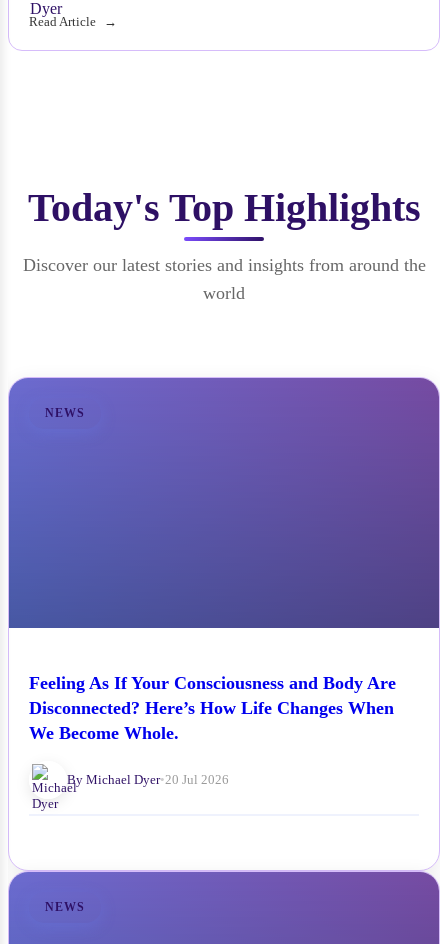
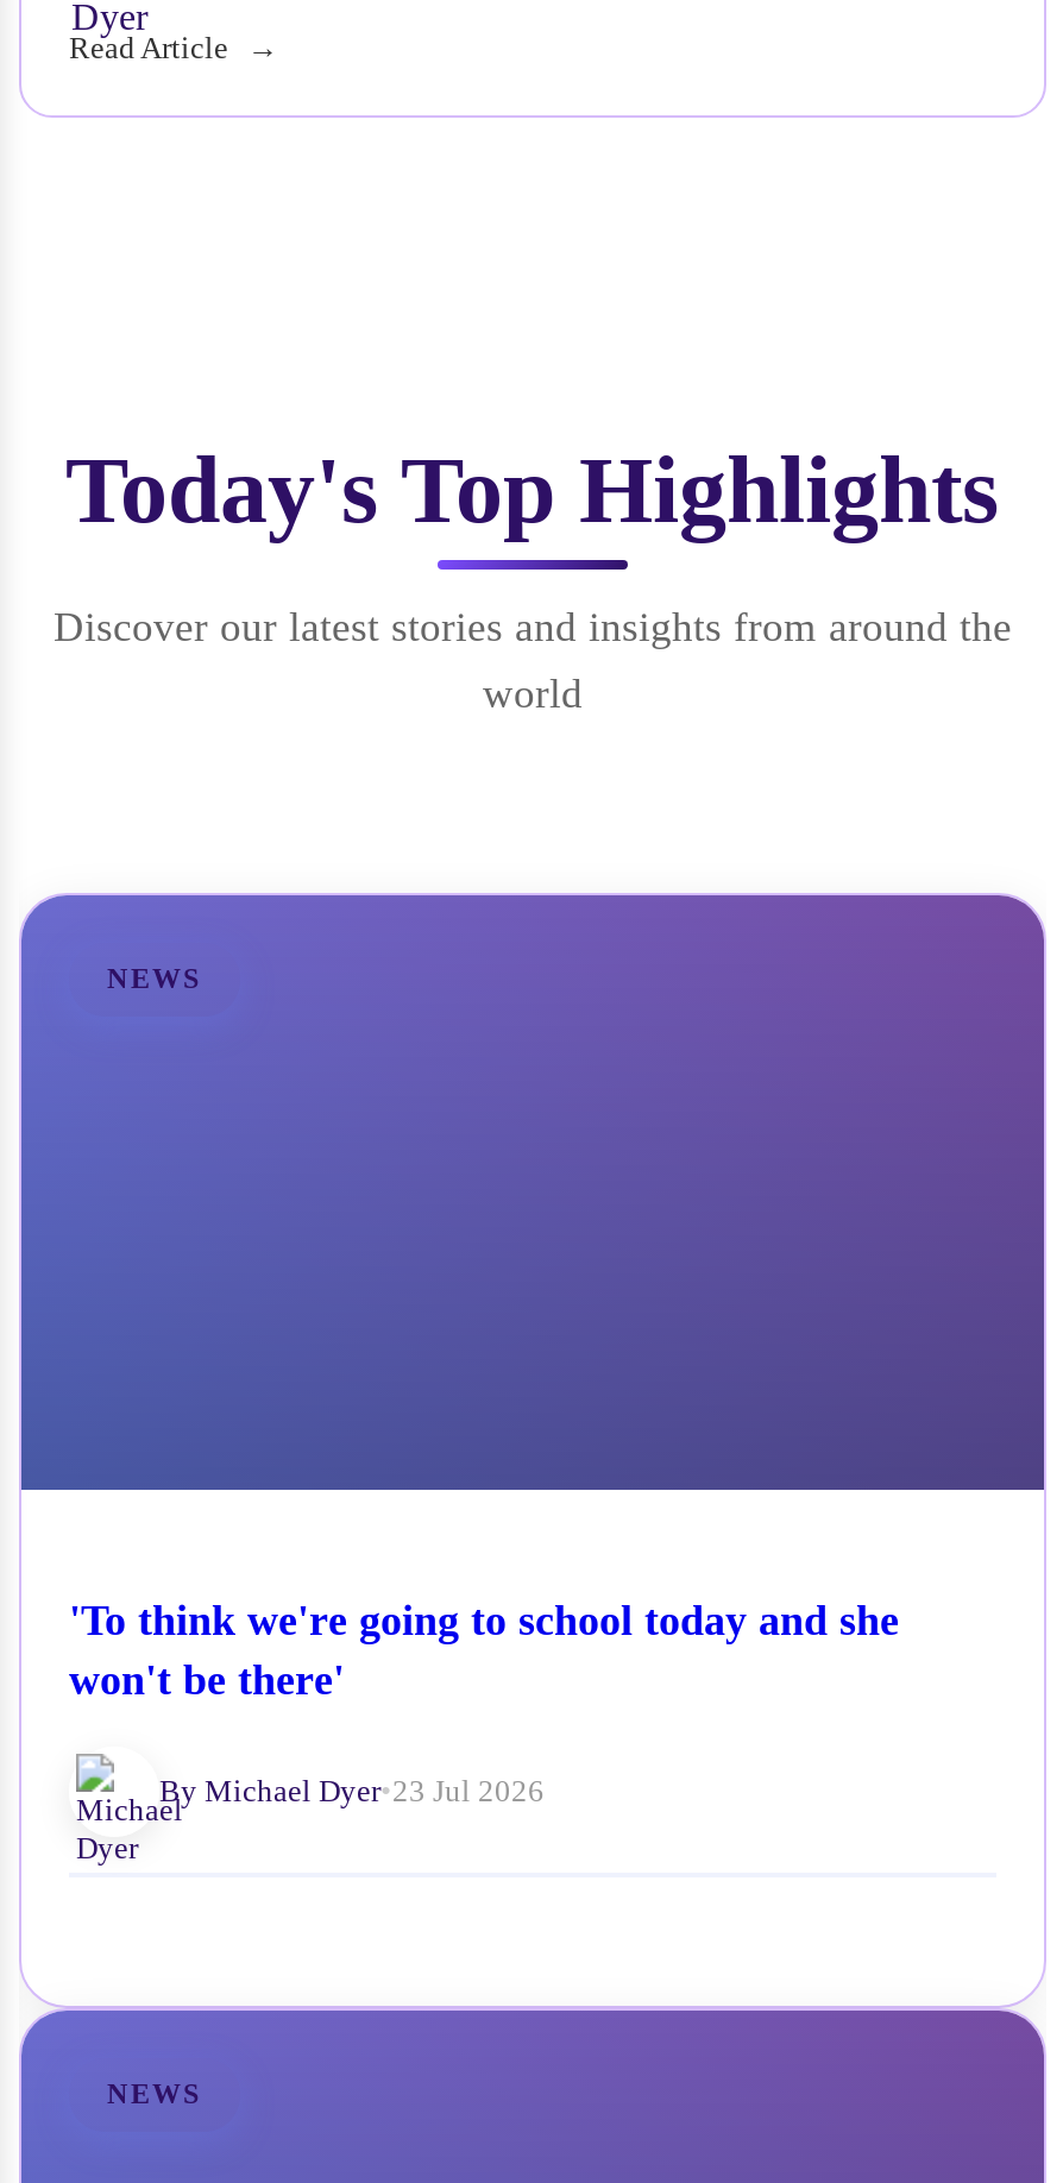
- Feeling As If Your Consciousness and Body Are
- Disconnected? Here’s How Life Changes When
- We Become Whole.
+ 'To think we're going to school today and she
+ won't be there'

- By Michael Dyer • 20 Jul 2026
+ By Michael Dyer • 23 Jul 2026
